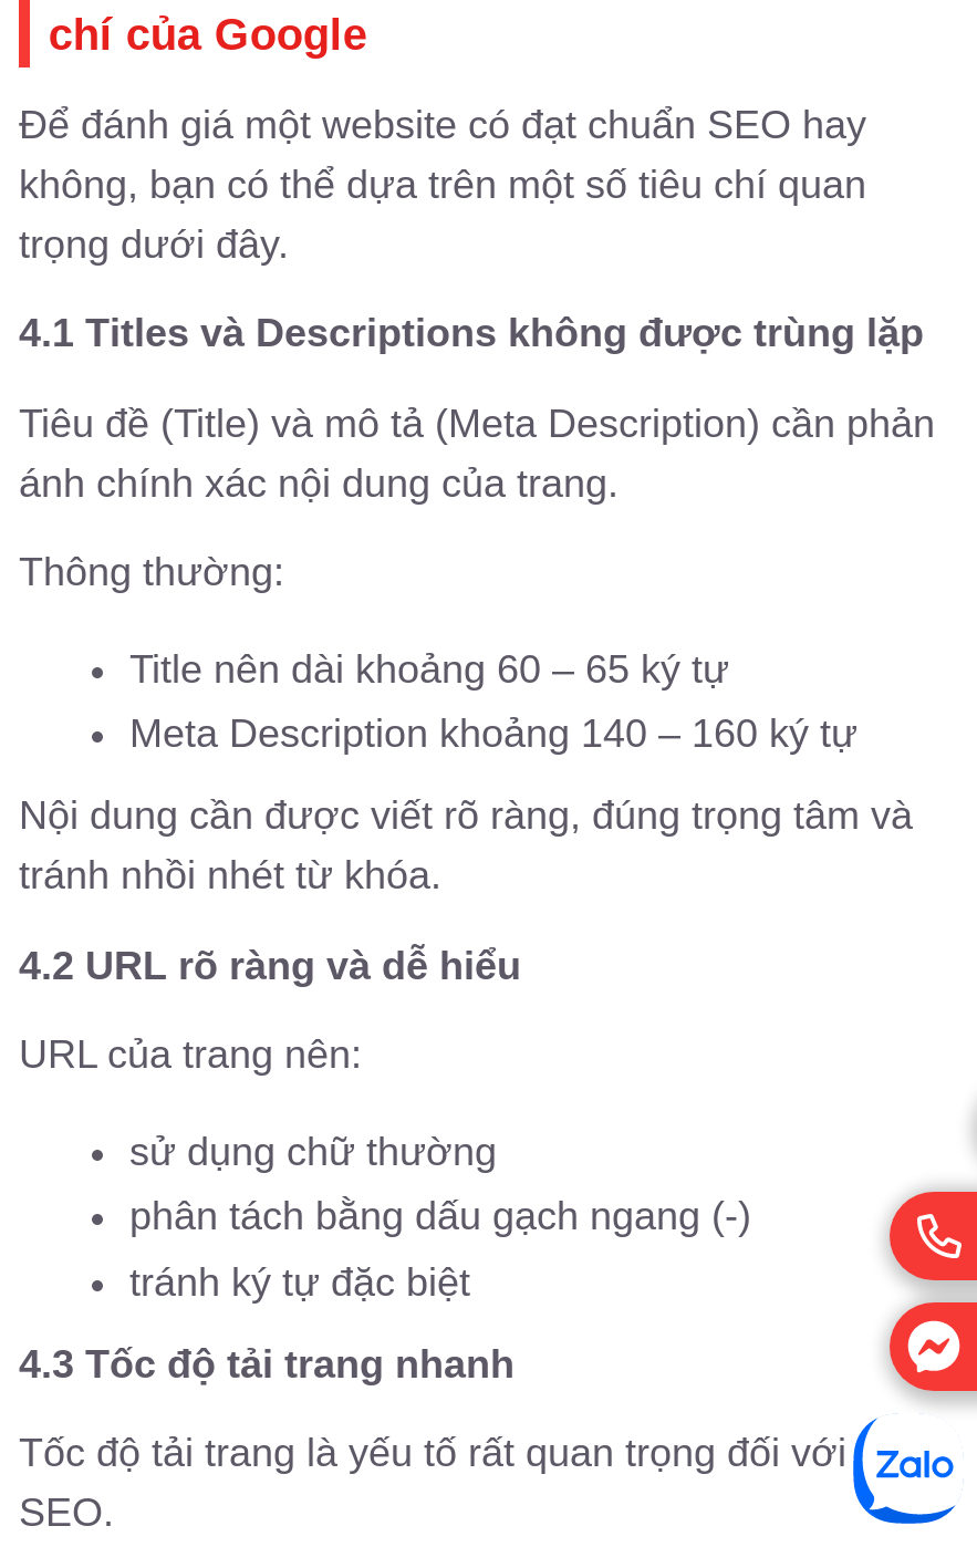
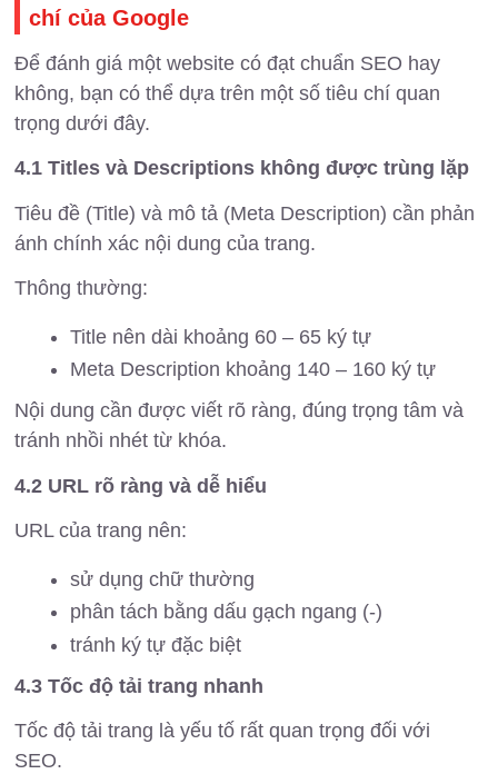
- [image]
